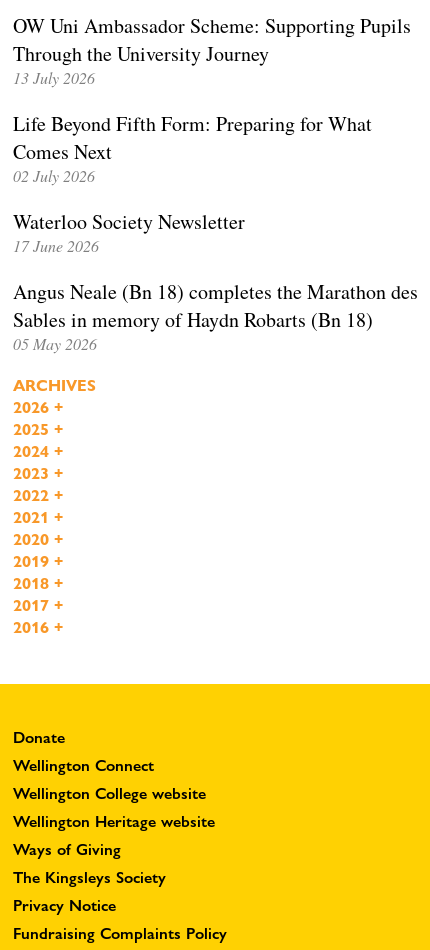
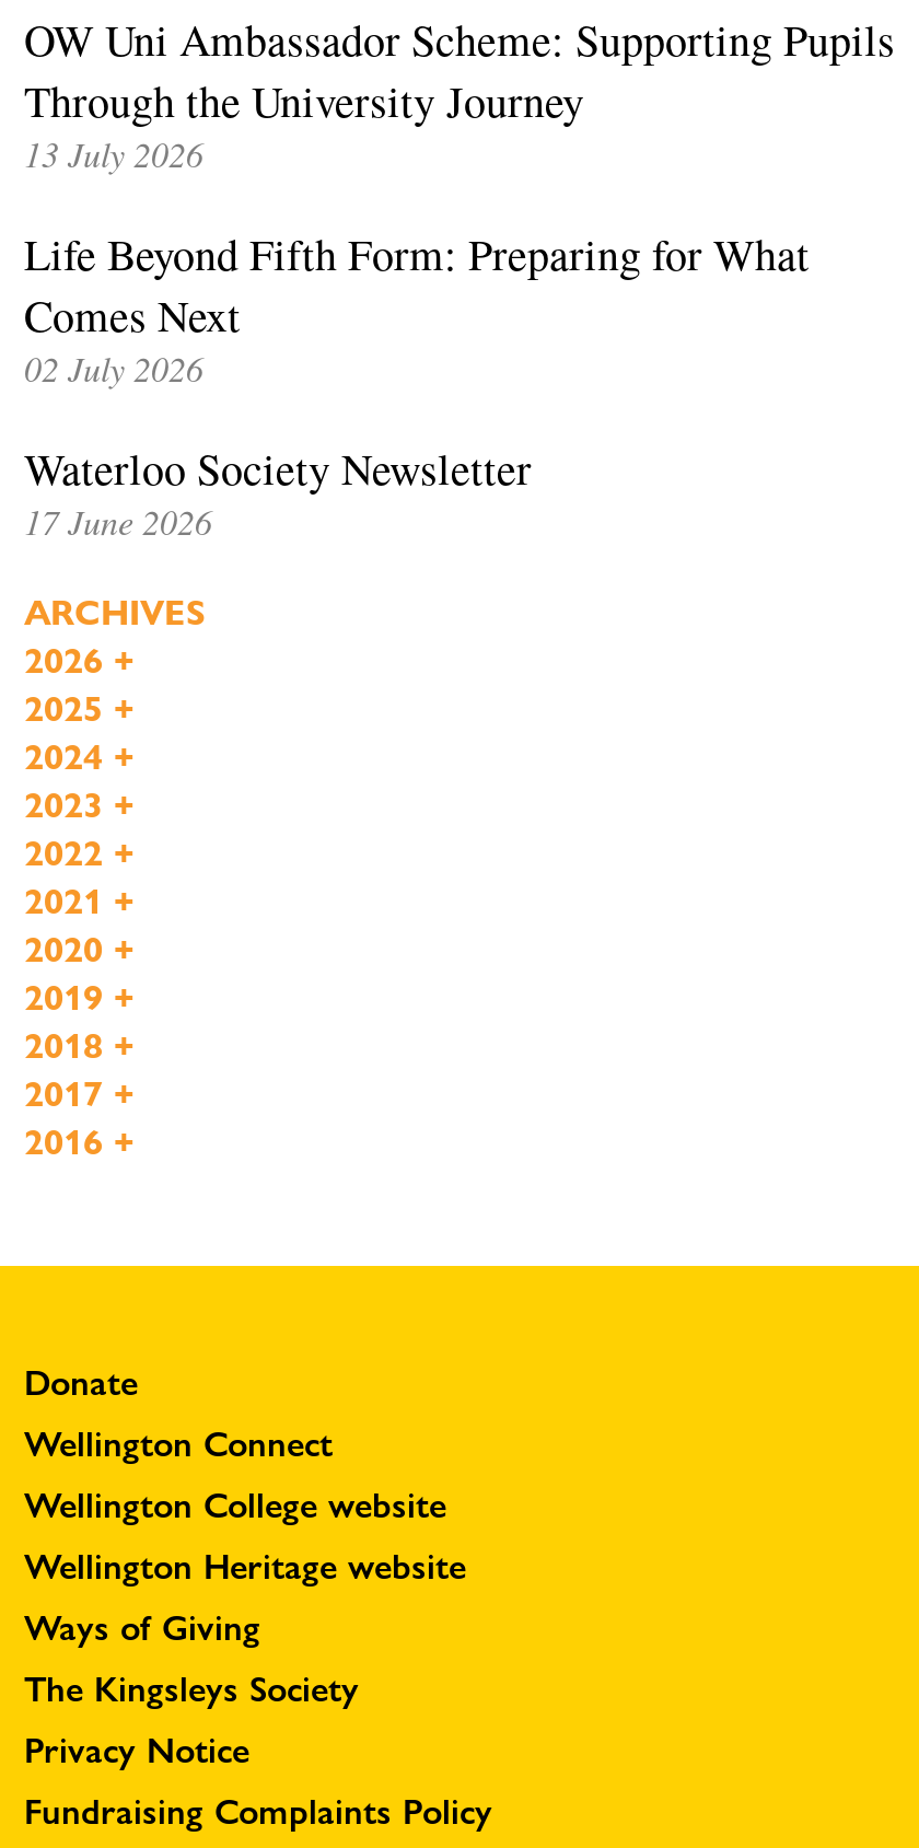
- Angus Neale (Bn 18) completes the Marathon des
- Sables in memory of Haydn Robarts (Bn 18)
- 05 May 2026
